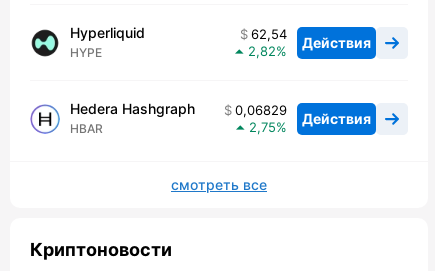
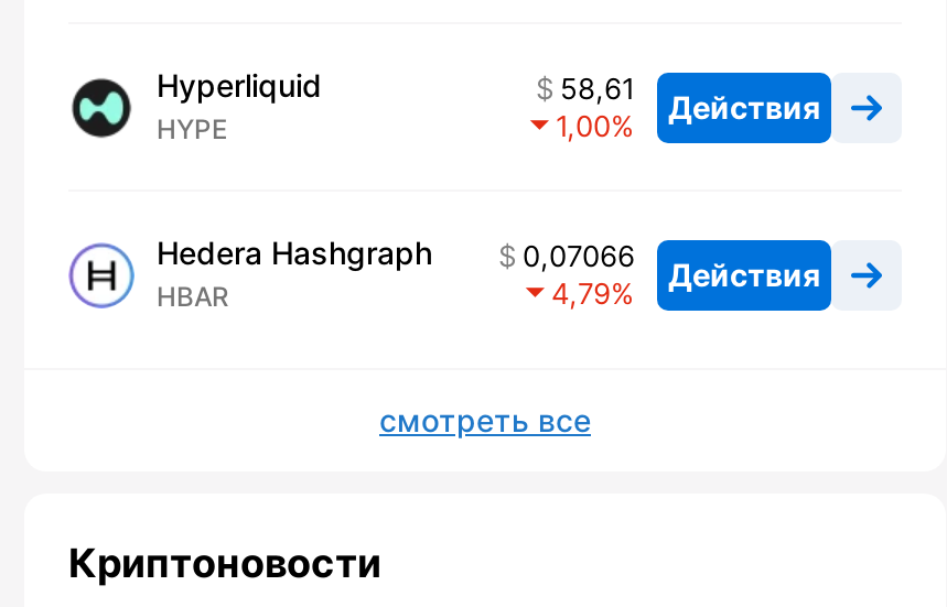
- 62,54 Действия
+ 58,61 Действия

- 2,82
+ 1,00

- 0,06829 Действия
+ 0,07066 Действия

- 2,75
+ 4,79
